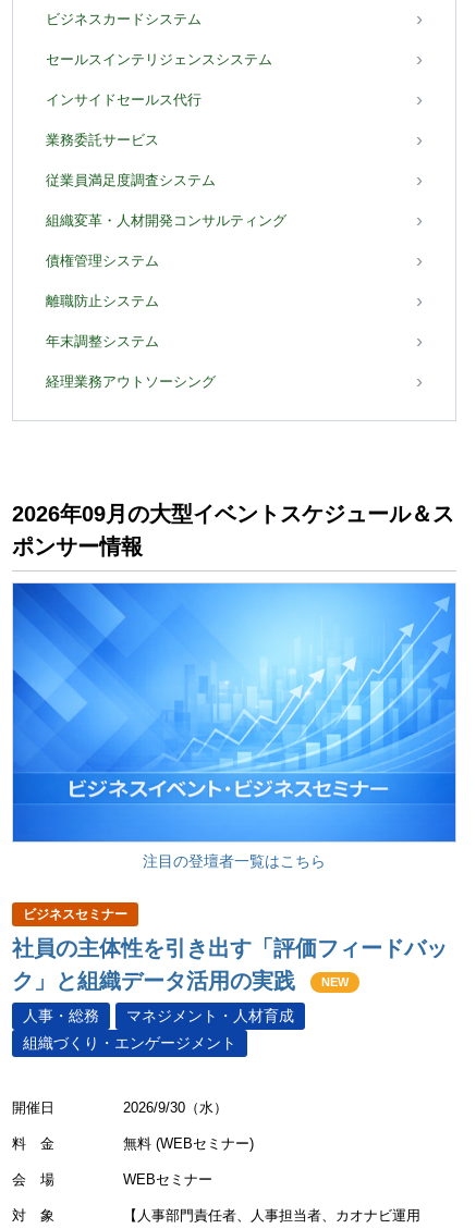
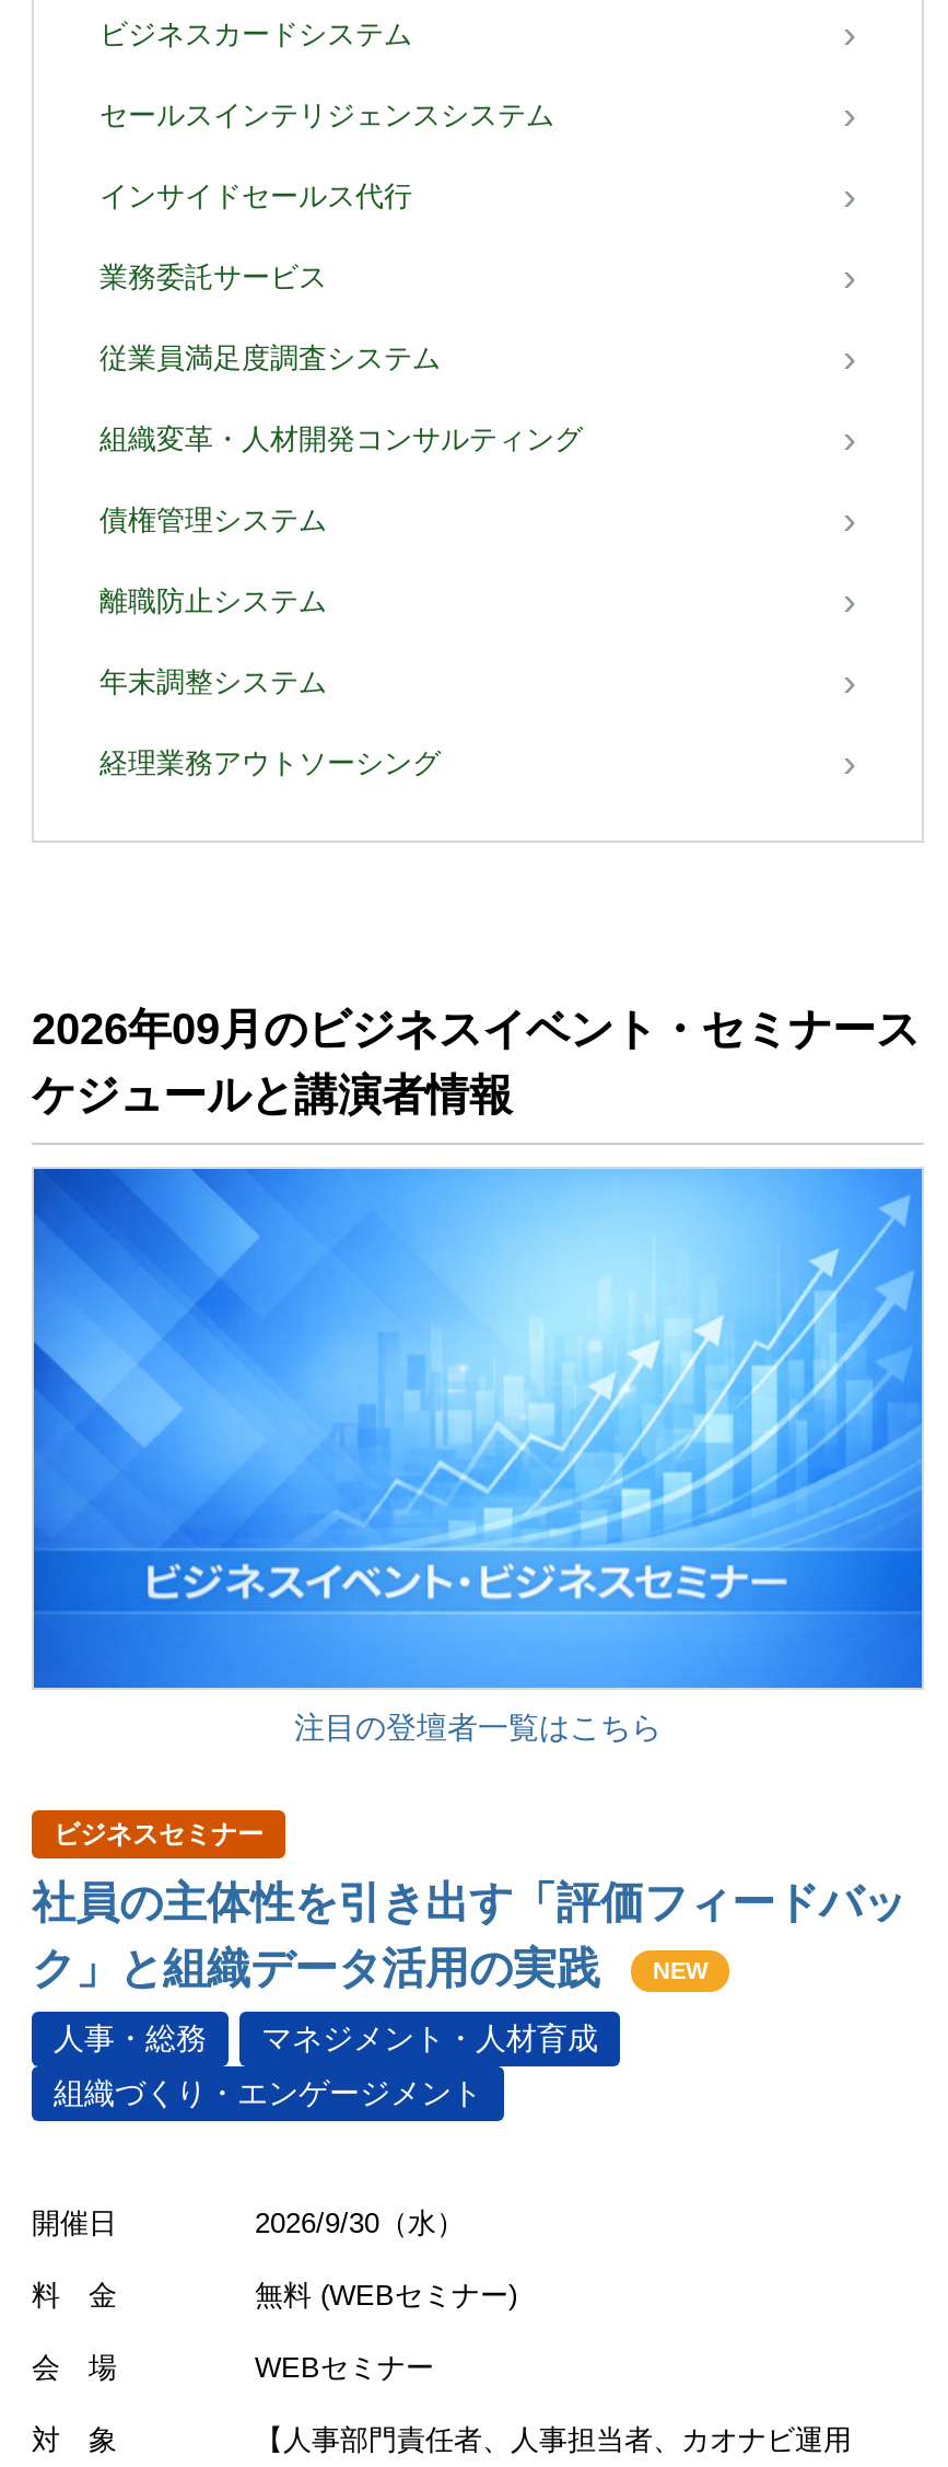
- 2026年09月の大型イベントスケジュール＆ス
- ポンサー情報
+ 2026年09月のビジネスイベント・セミナース
+ ケジュールと講演者情報
